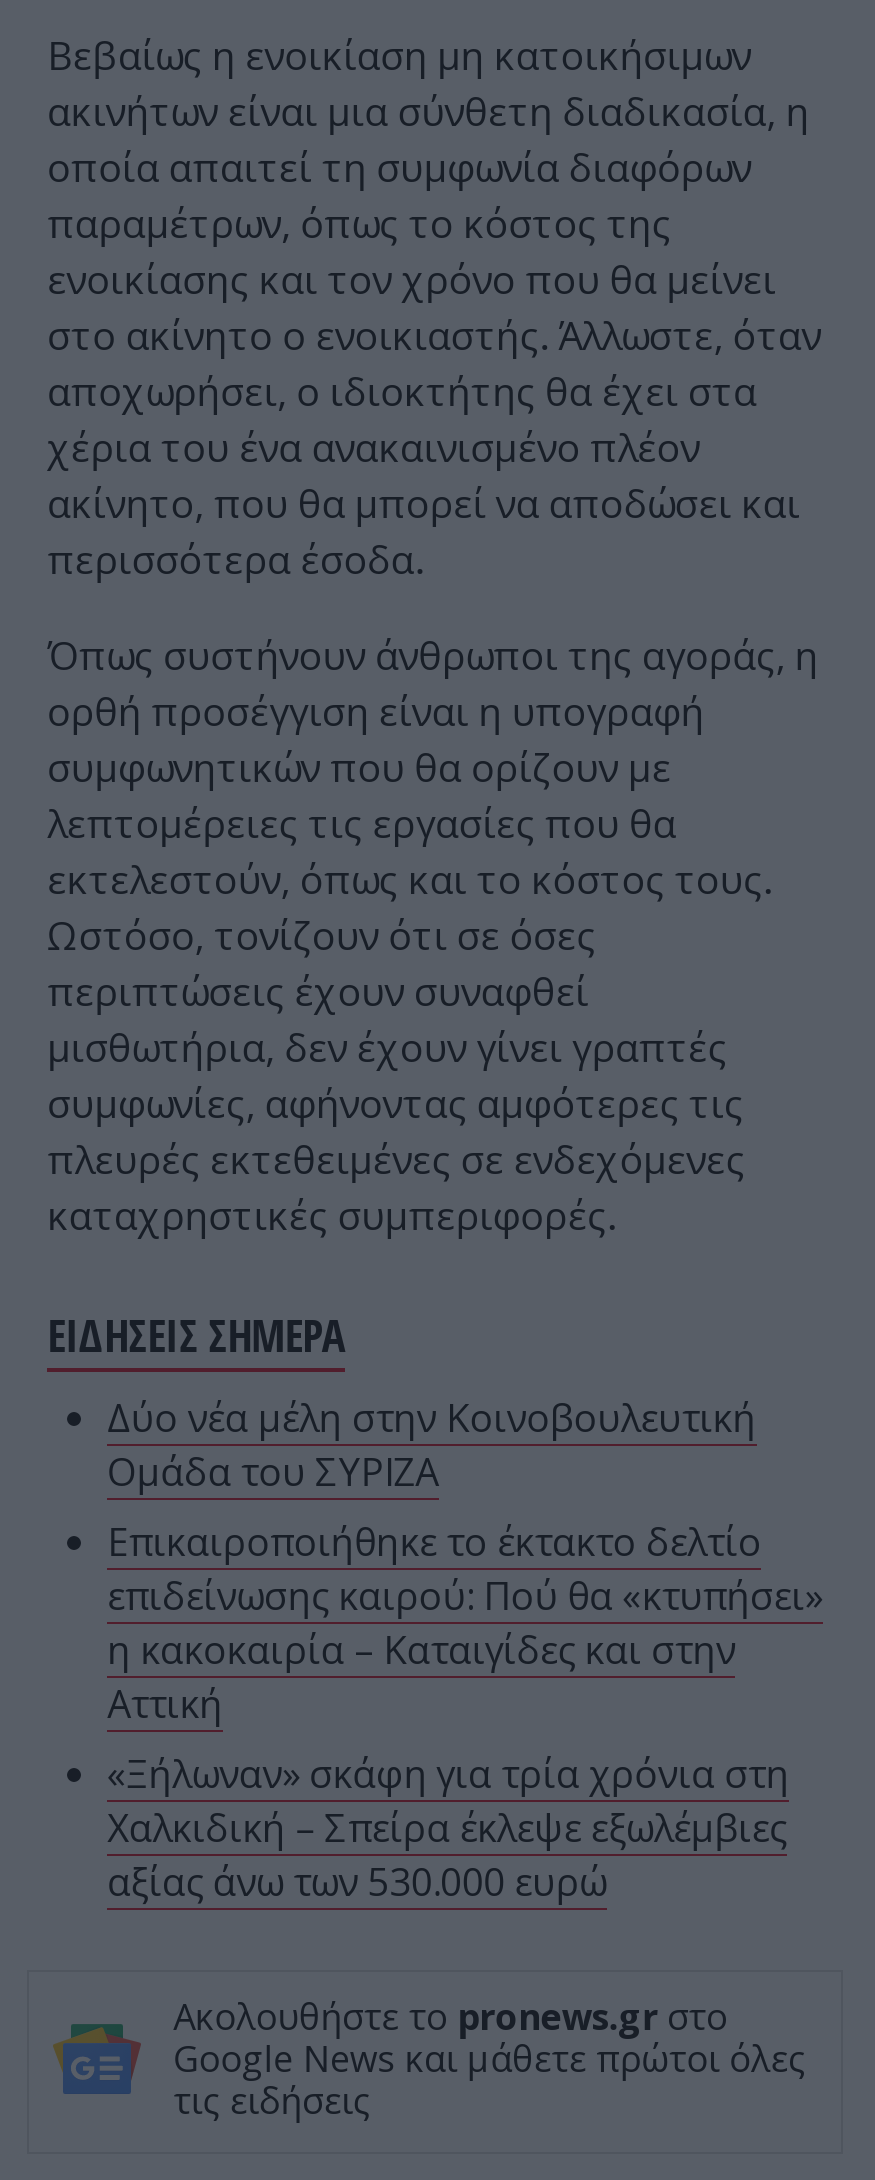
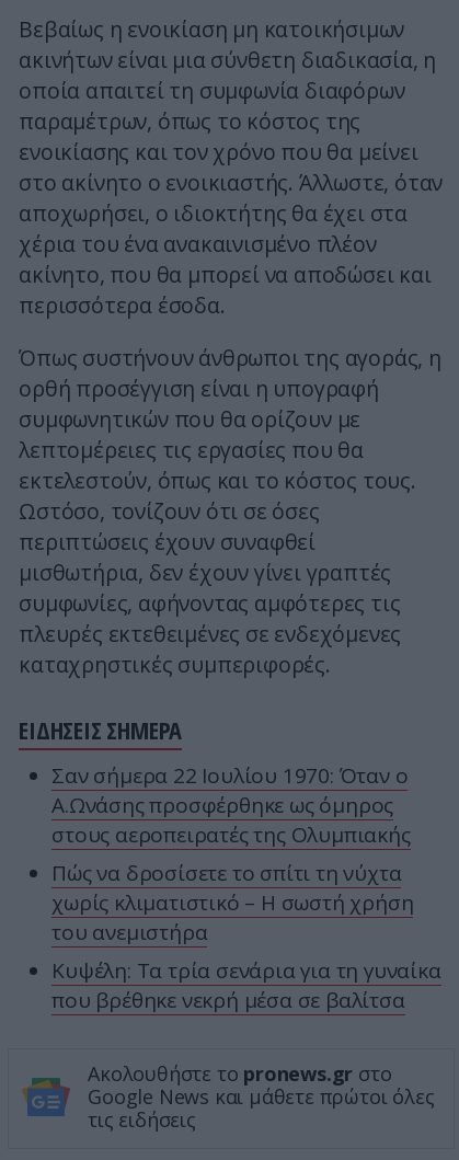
- Δύο νέα μέλη στην Κοινοβουλευτική
- Ομάδα του ΣΥΡΙΖΑ
- Επικαιροποιήθηκε το έκτακτο δελτίο
- επιδείνωσης καιρού: Πού θα «κτυπήσει»
- η κακοκαιρία – Καταιγίδες και στην
- Αττική
- «Ξήλωναν» σκάφη για τρία χρόνια στη
- Χαλκιδική – Σπείρα έκλεψε εξωλέμβιες
- αξίας άνω των 530.000 ευρώ
+ Σαν σήμερα 22 Ιουλίου 1970: Όταν ο
+ Α.Ωνάσης προσφέρθηκε ως όμηρος
+ στους αεροπειρατές της Ολυμπιακής
+ Πώς να δροσίσετε το σπίτι τη νύχτα
+ χωρίς κλιματιστικό – Η σωστή χρήση
+ του ανεμιστήρα
+ Κυψέλη: Τα τρία σενάρια για τη γυναίκα
+ που βρέθηκε νεκρή μέσα σε βαλίτσα
